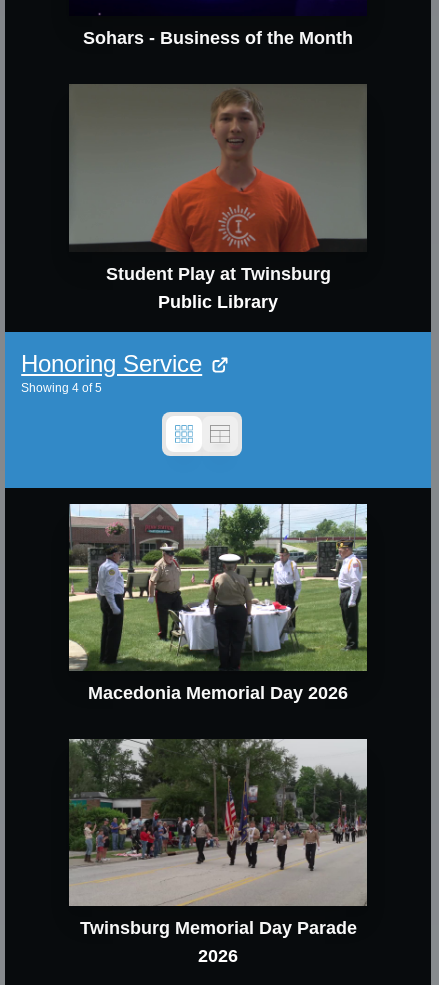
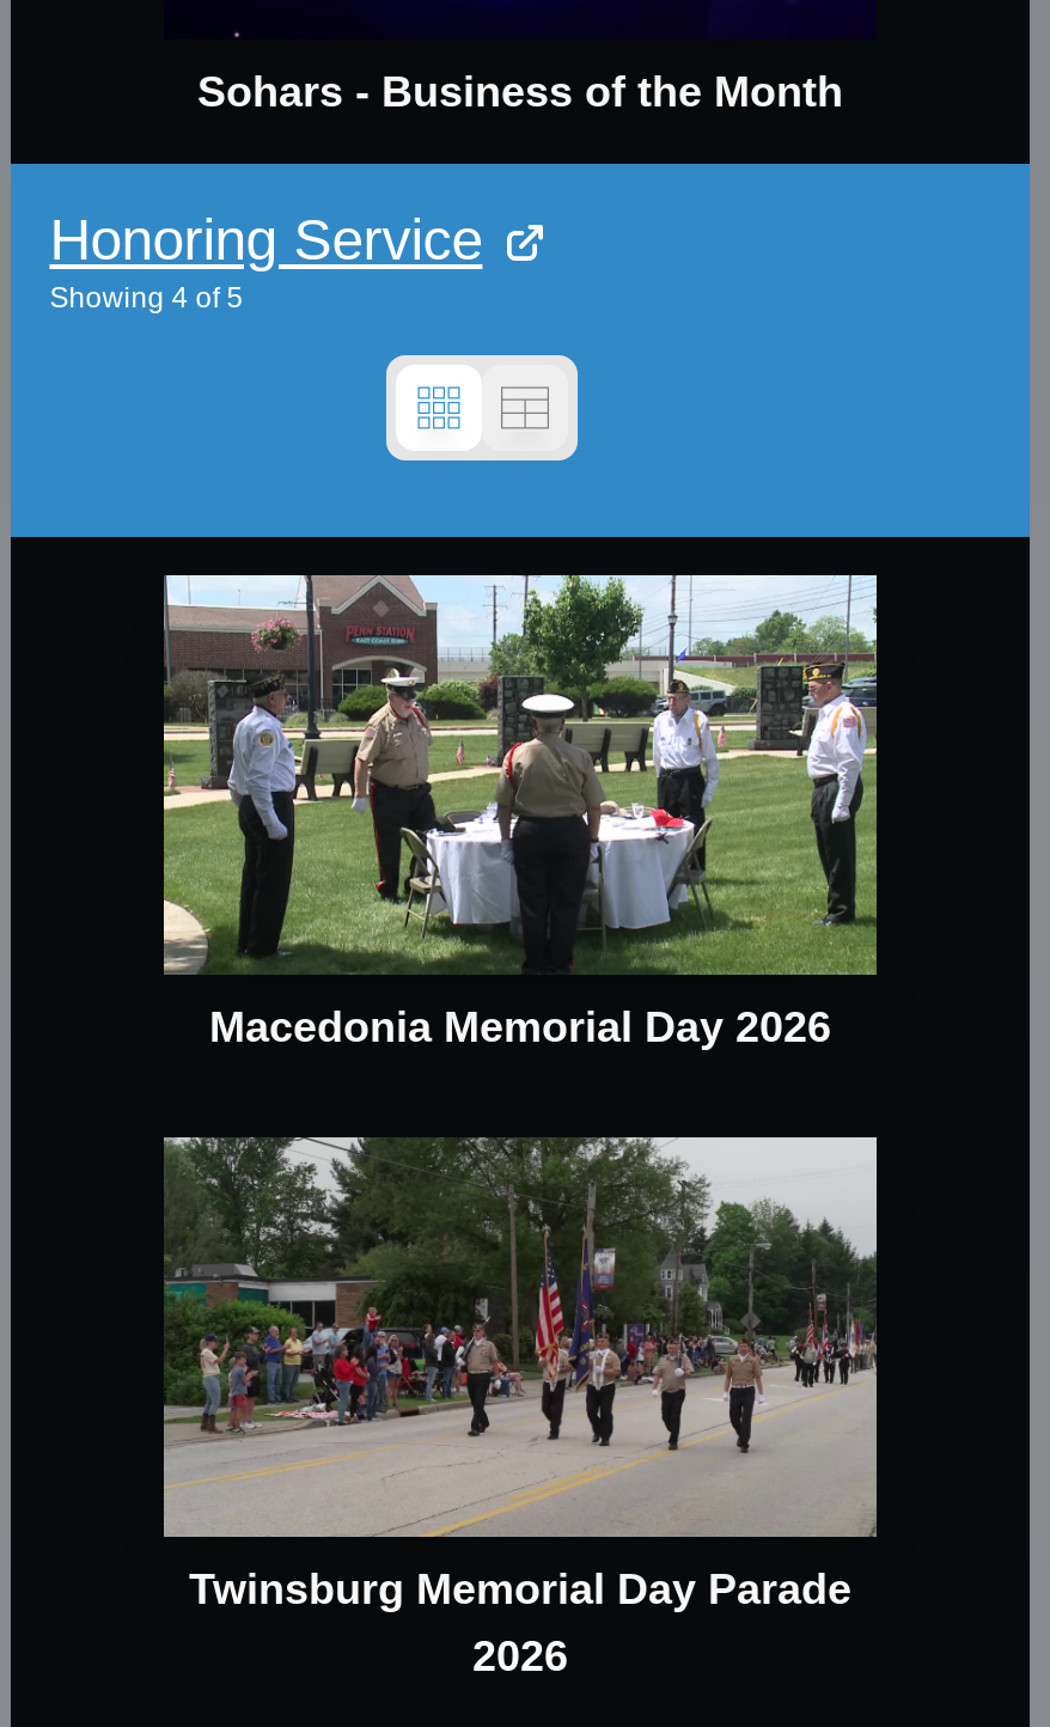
- [image]
- Student Play at Twinsburg
- Public Library
